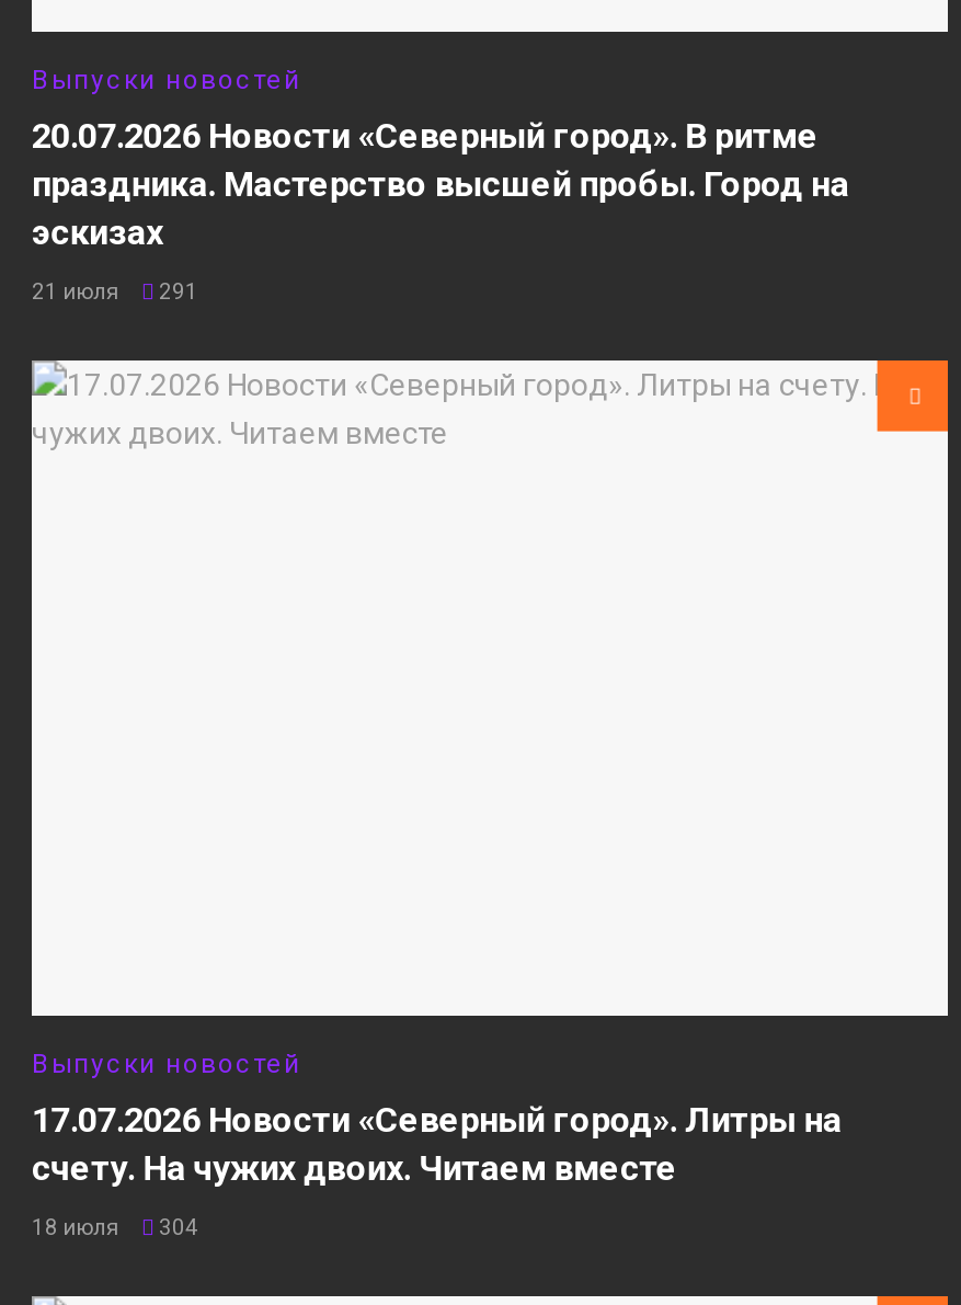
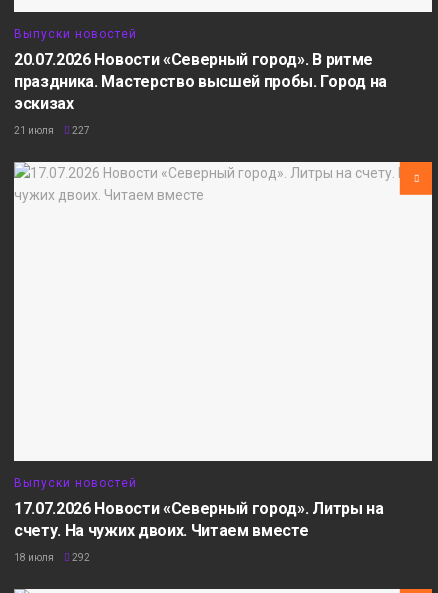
- 21 июля 291
+ 21 июля 227

- 18 июля 304
+ 18 июля 292
